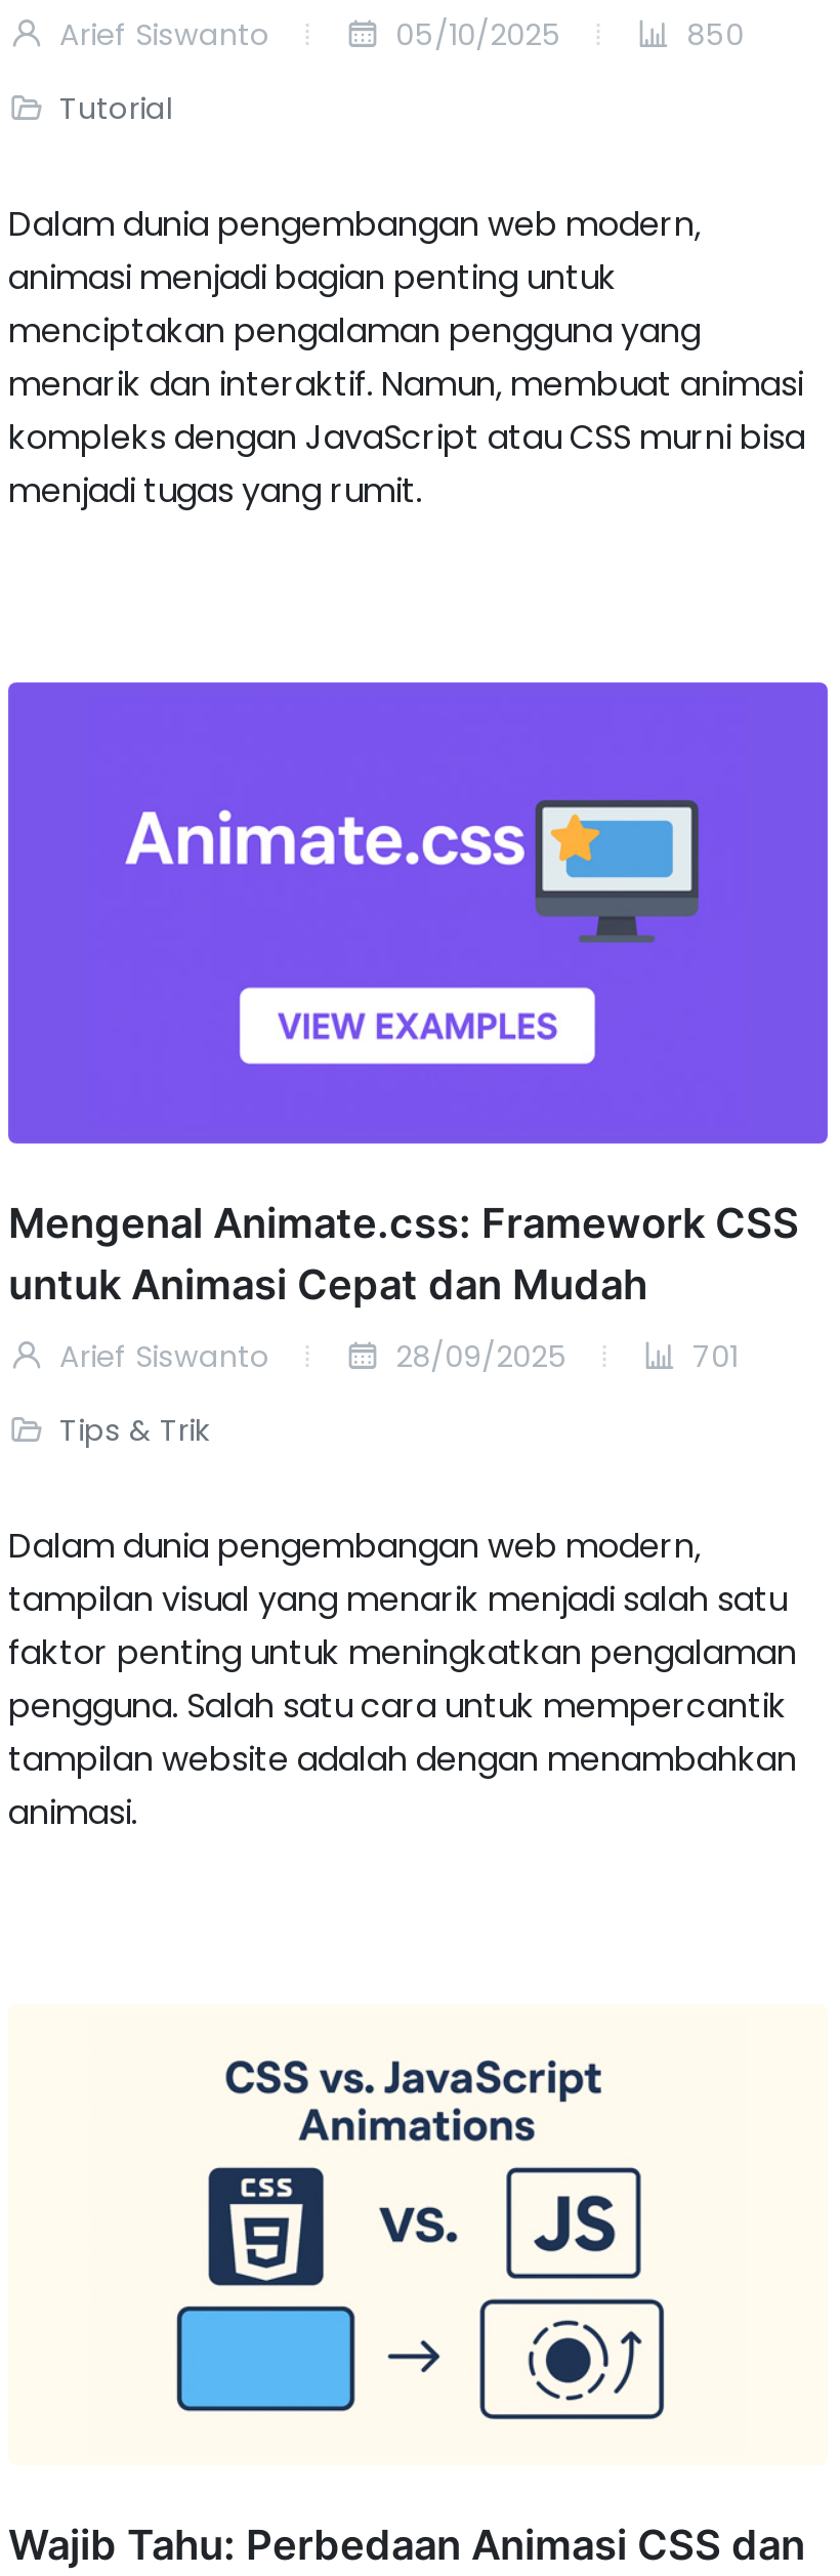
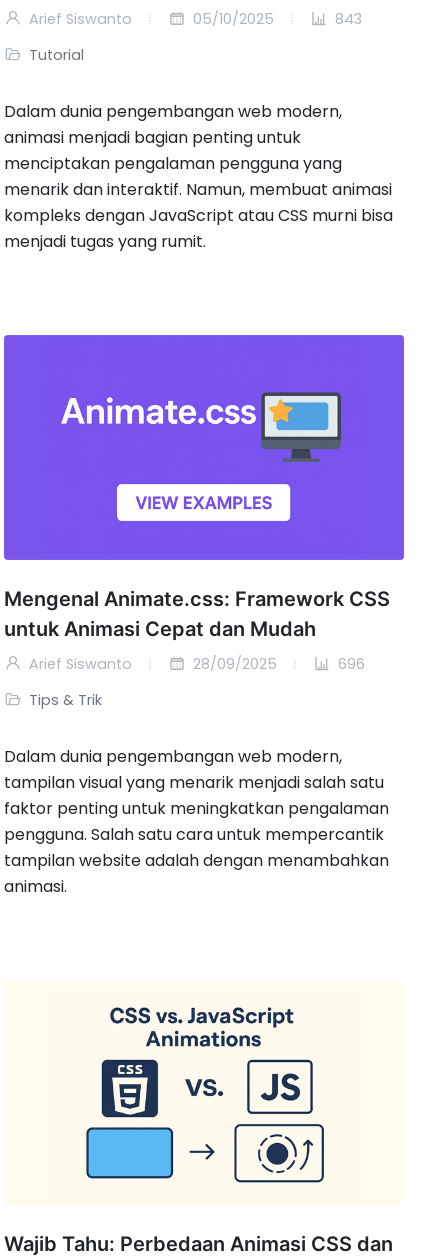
- 850
+ 843

- 701
+ 696
